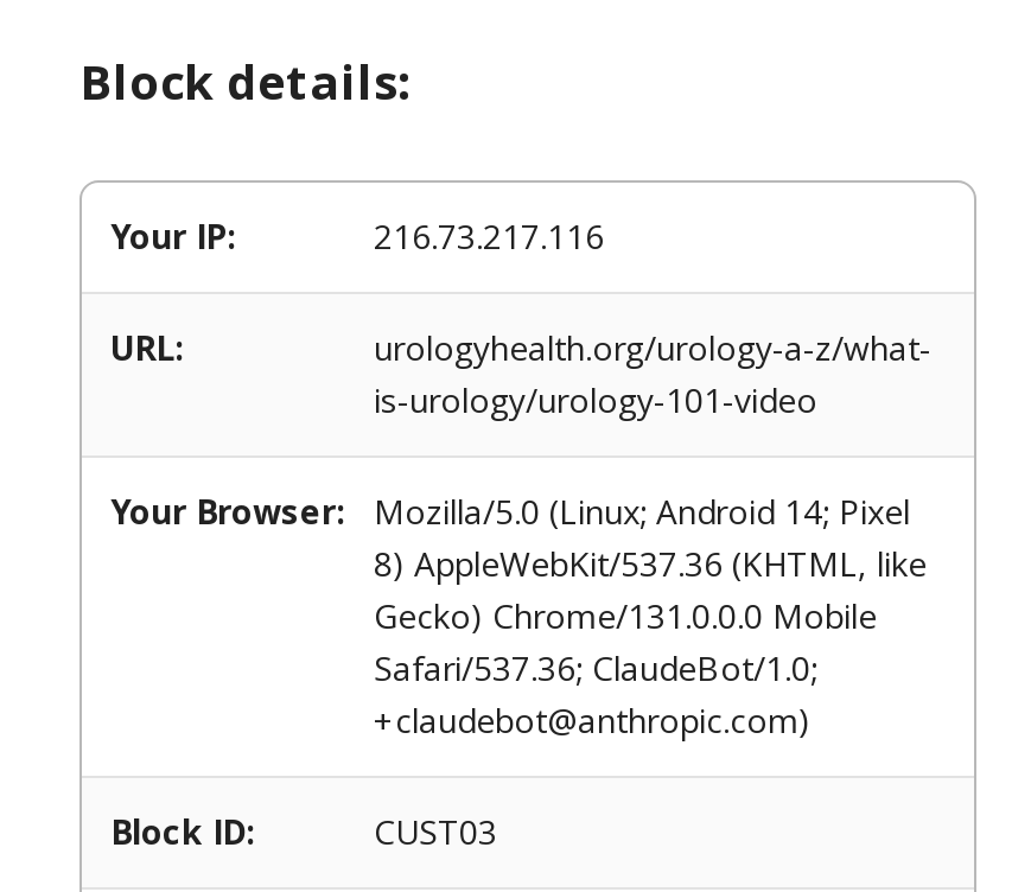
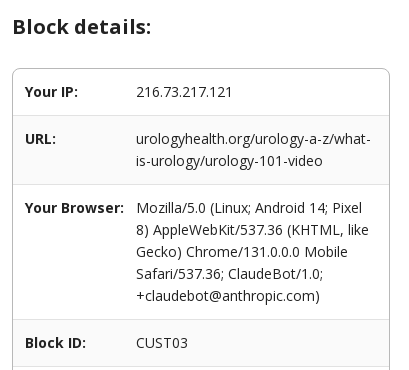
- 216.73.217.116
+ 216.73.217.121
